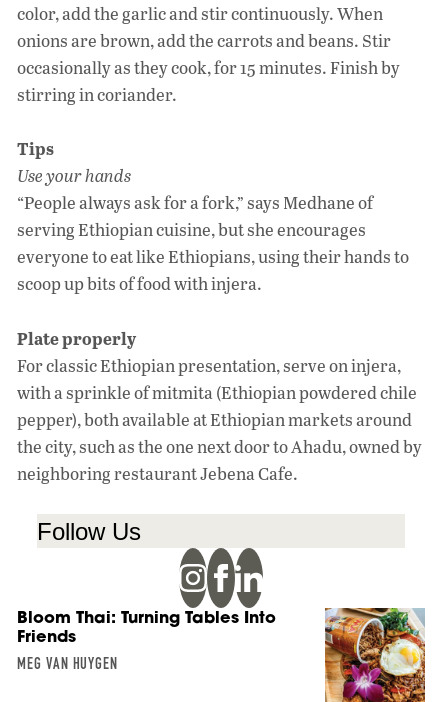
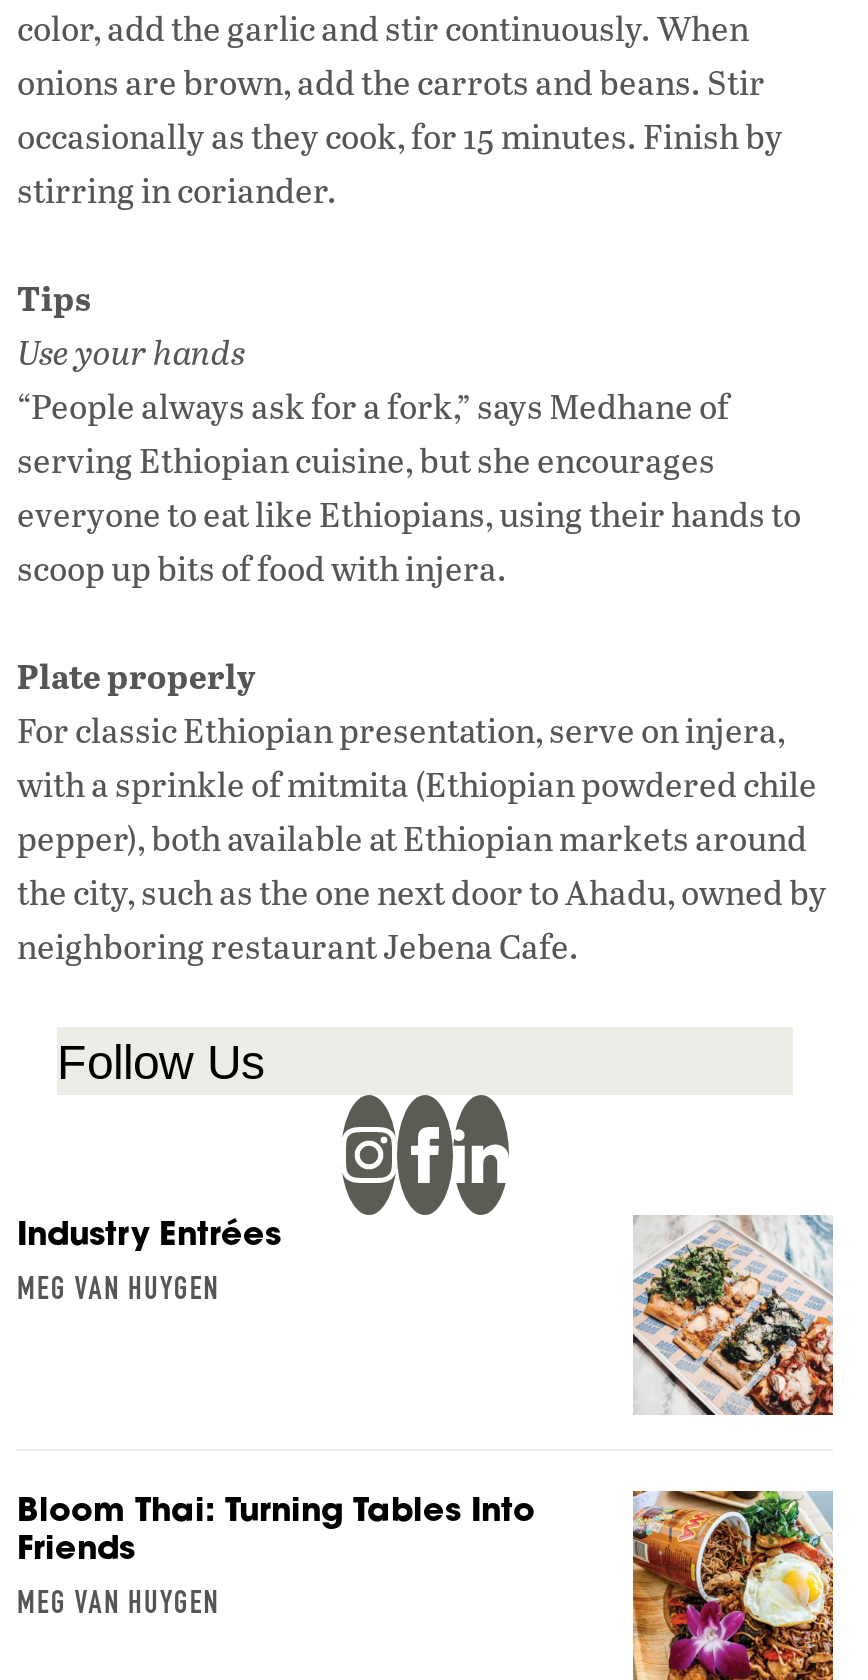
+ Industry Entrées
+ MEG VAN HUYGEN

+ [image]
